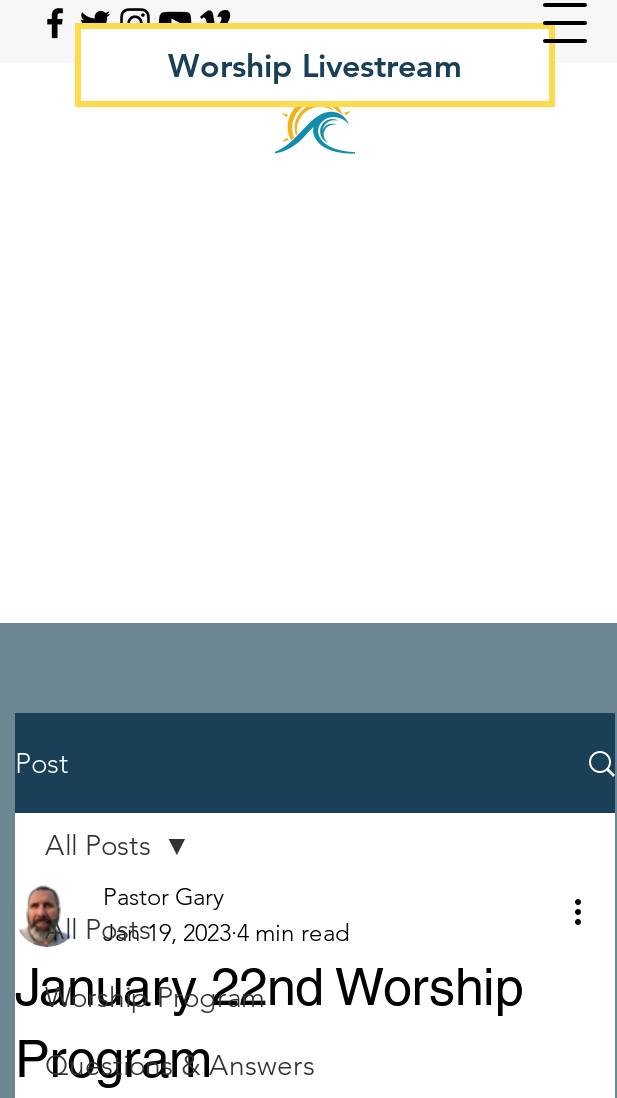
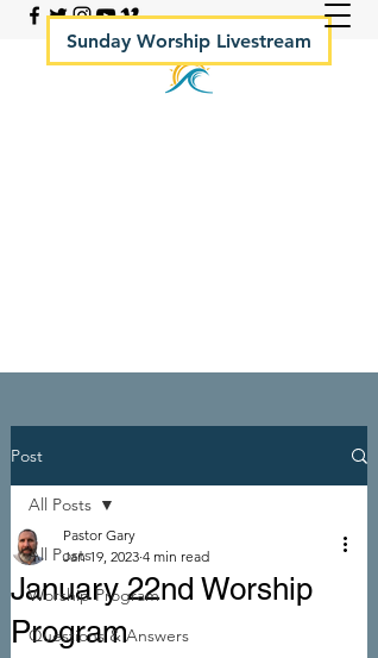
- Worship Livestream
+ Sunday Worship Livestream
